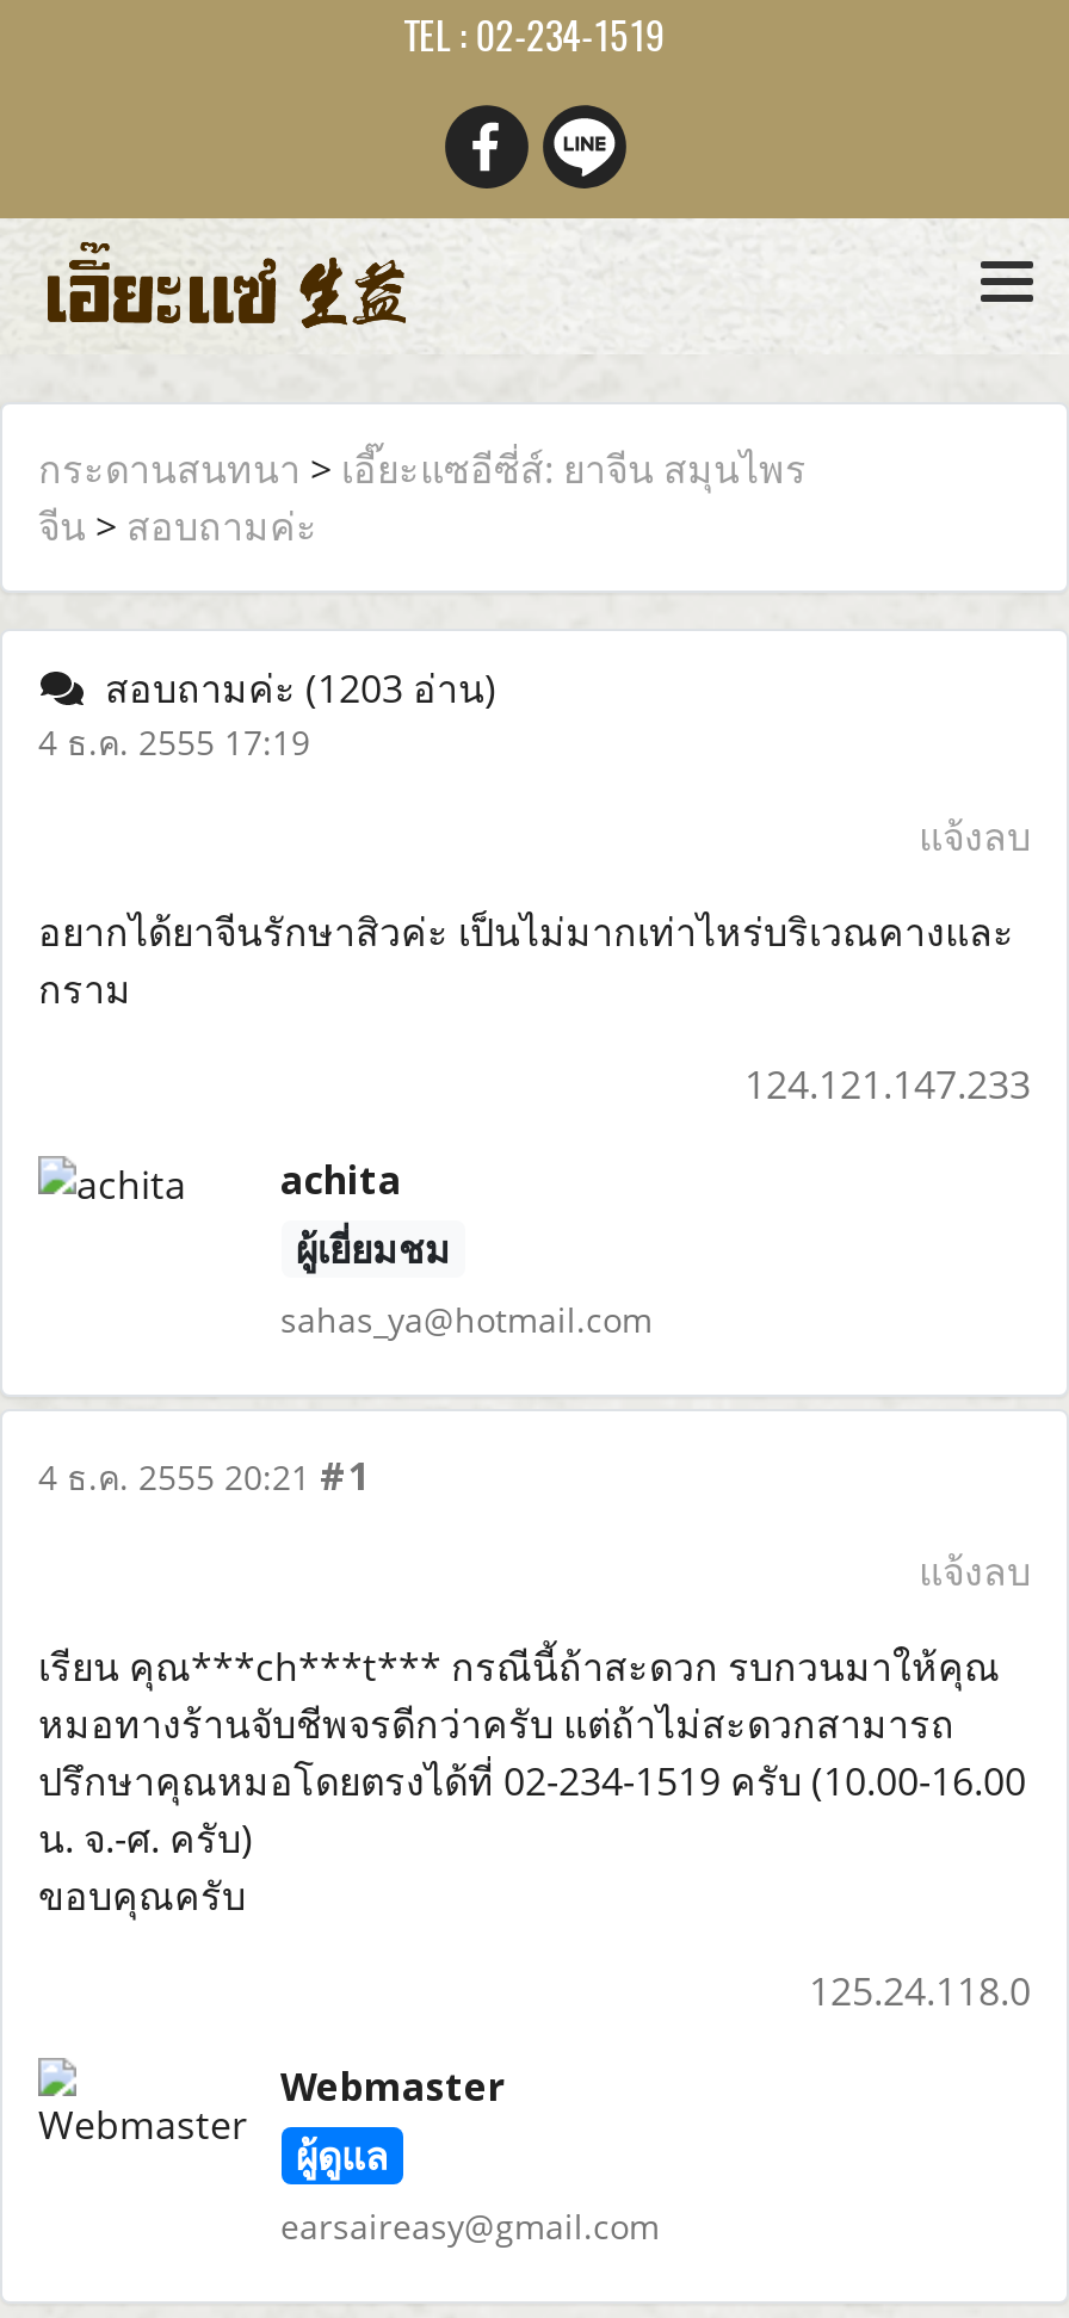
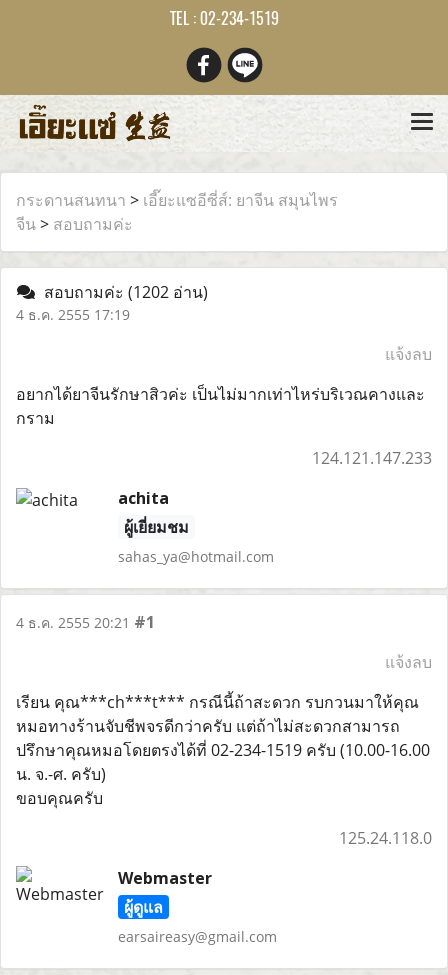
- สอบถามค่ะ(1203 อ่าน)
+ สอบถามค่ะ(1202 อ่าน)
